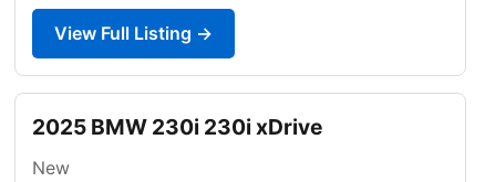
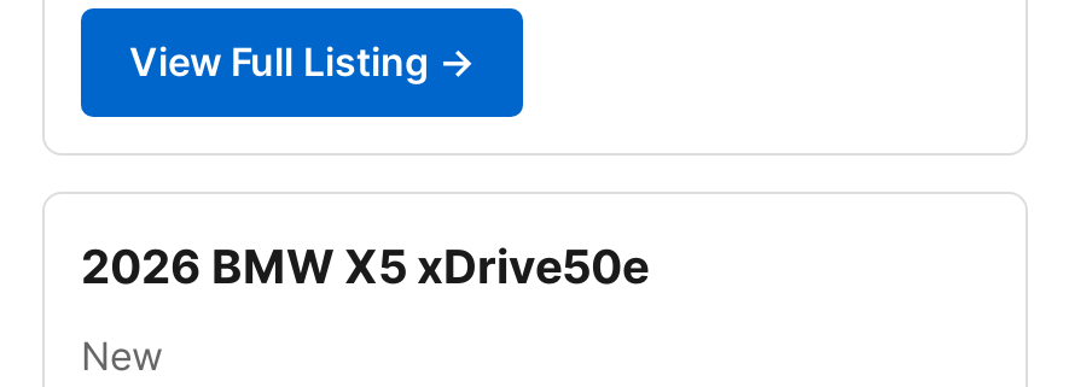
- 2025 BMW 230i 230i xDrive
+ 2026 BMW X5 xDrive50e
